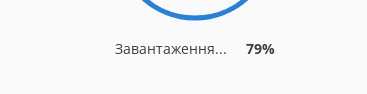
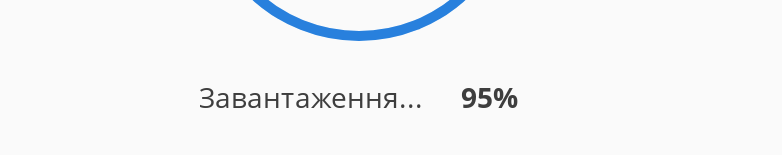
- Завантаження... 79%
+ Завантаження... 95%
